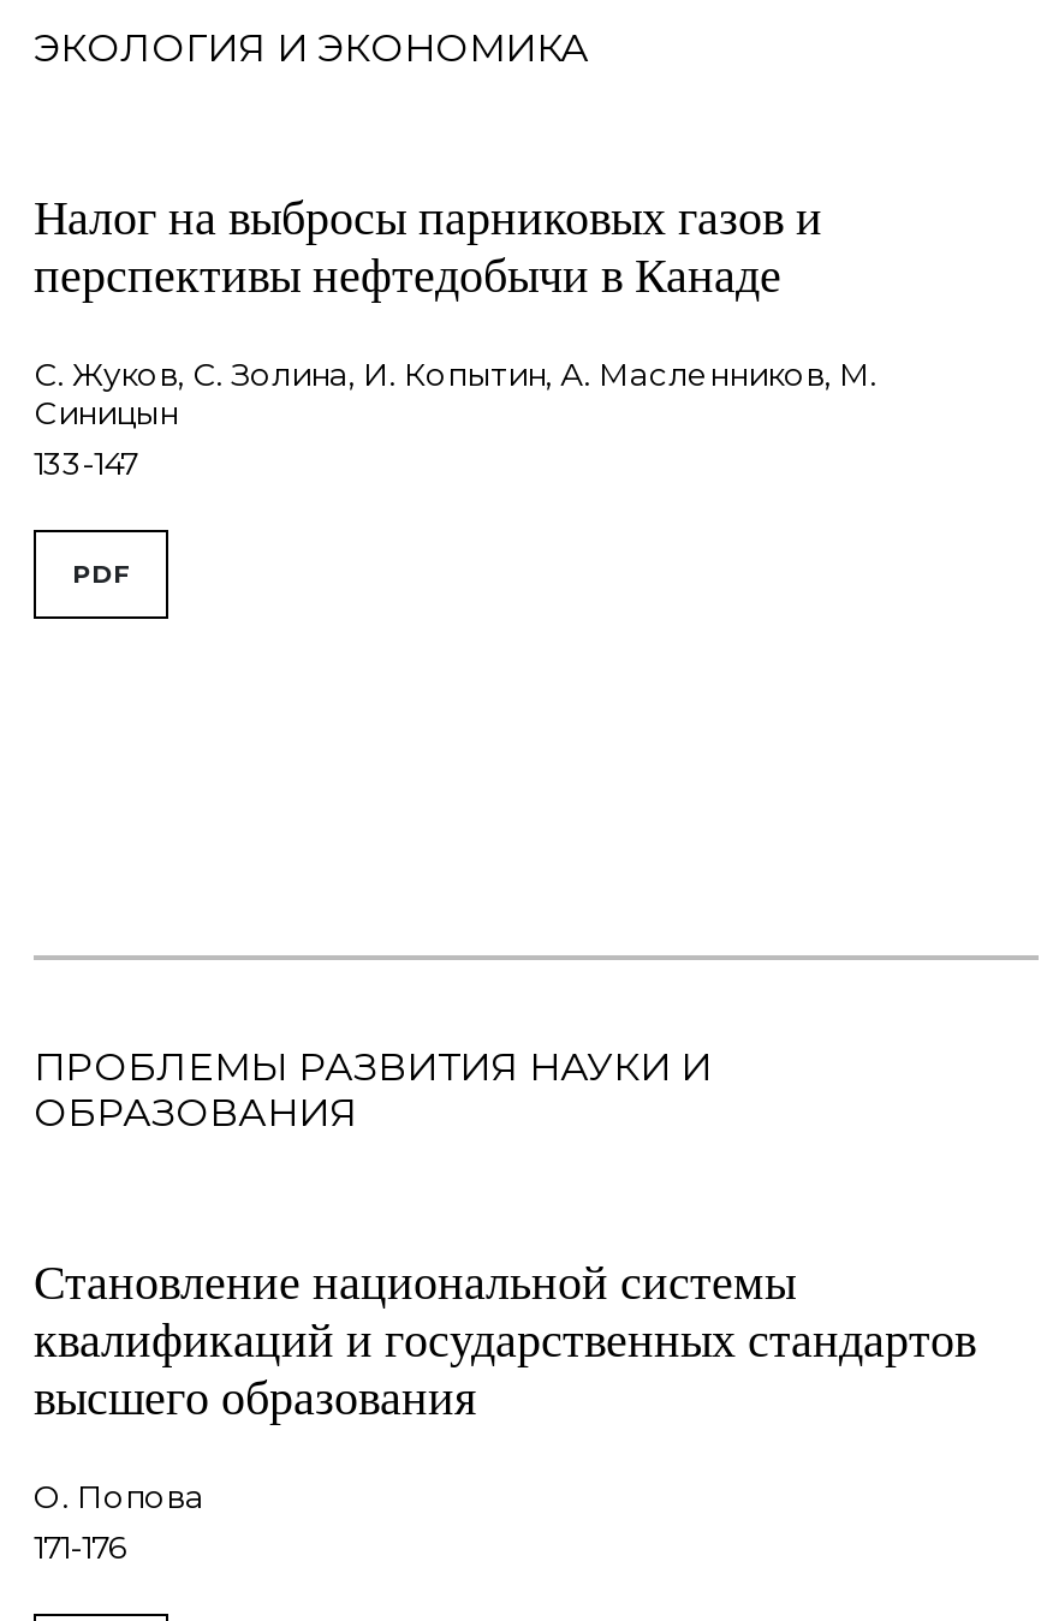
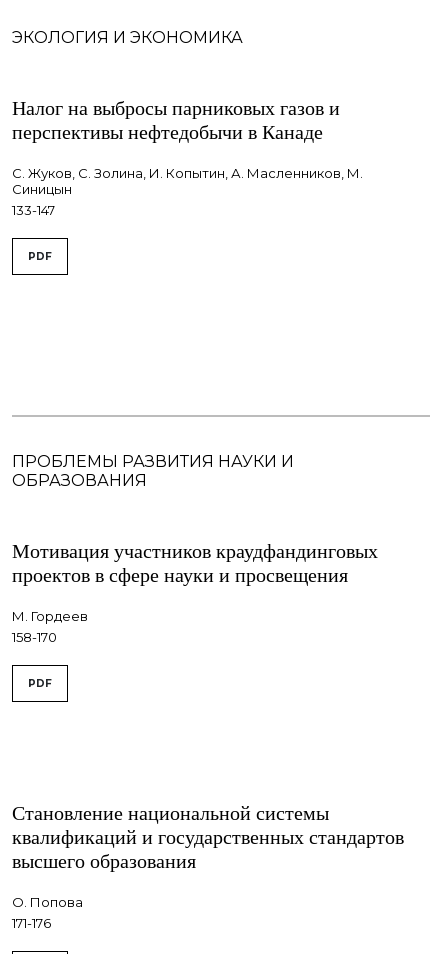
+ Мотивация участников краудфандинговых
+ проектов в сфере науки и просвещения
+ М. Гордеев
+ 158-170
+ PDF
